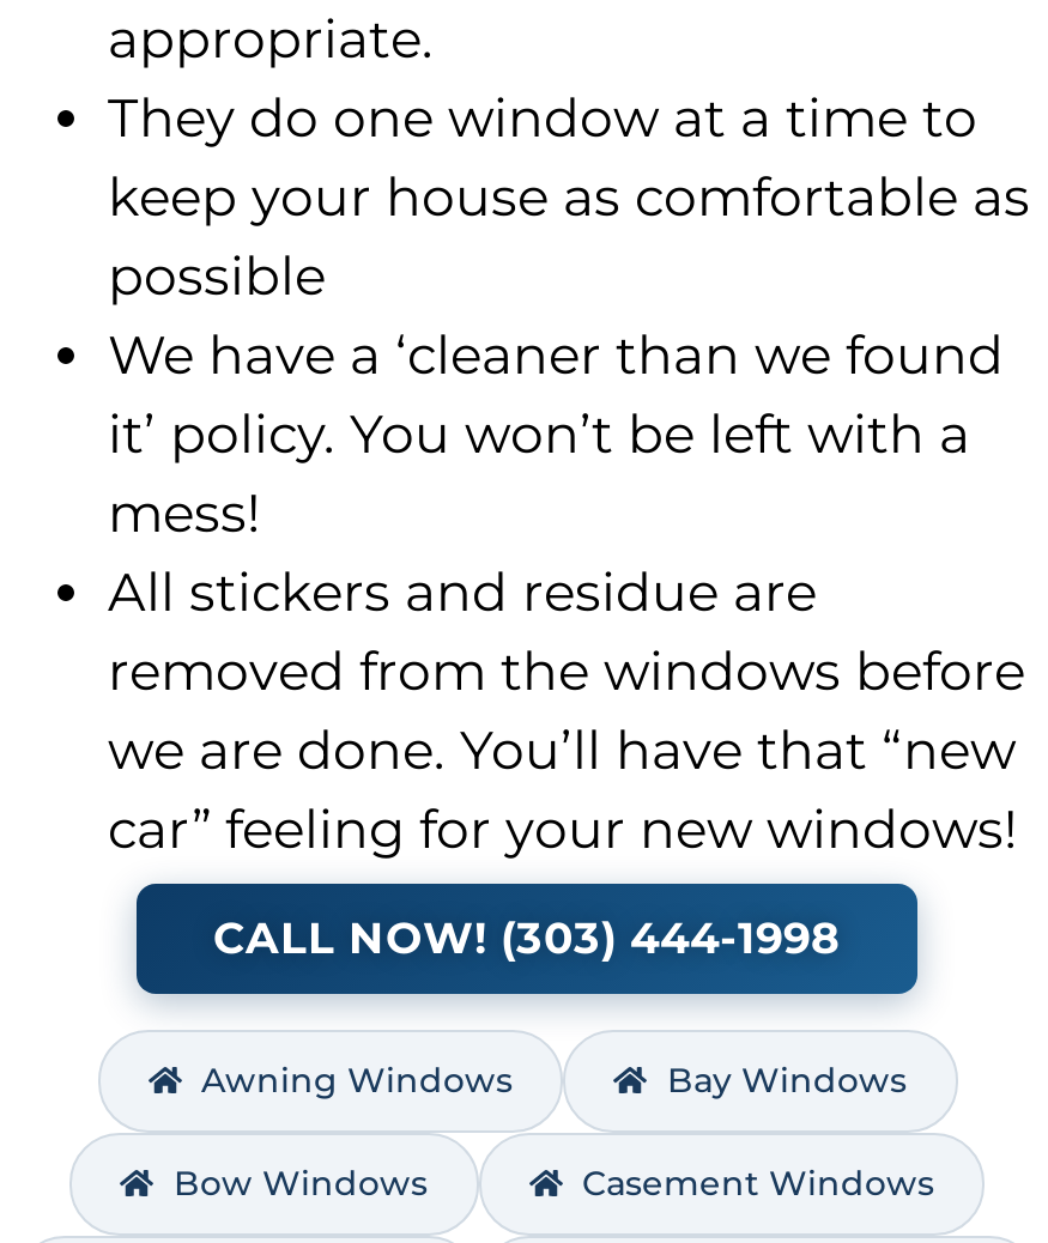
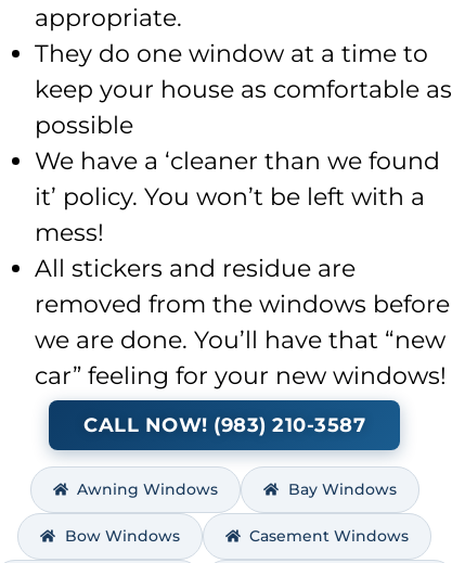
- CALL NOW! (303) 444-1998
+ CALL NOW! (983) 210-3587
